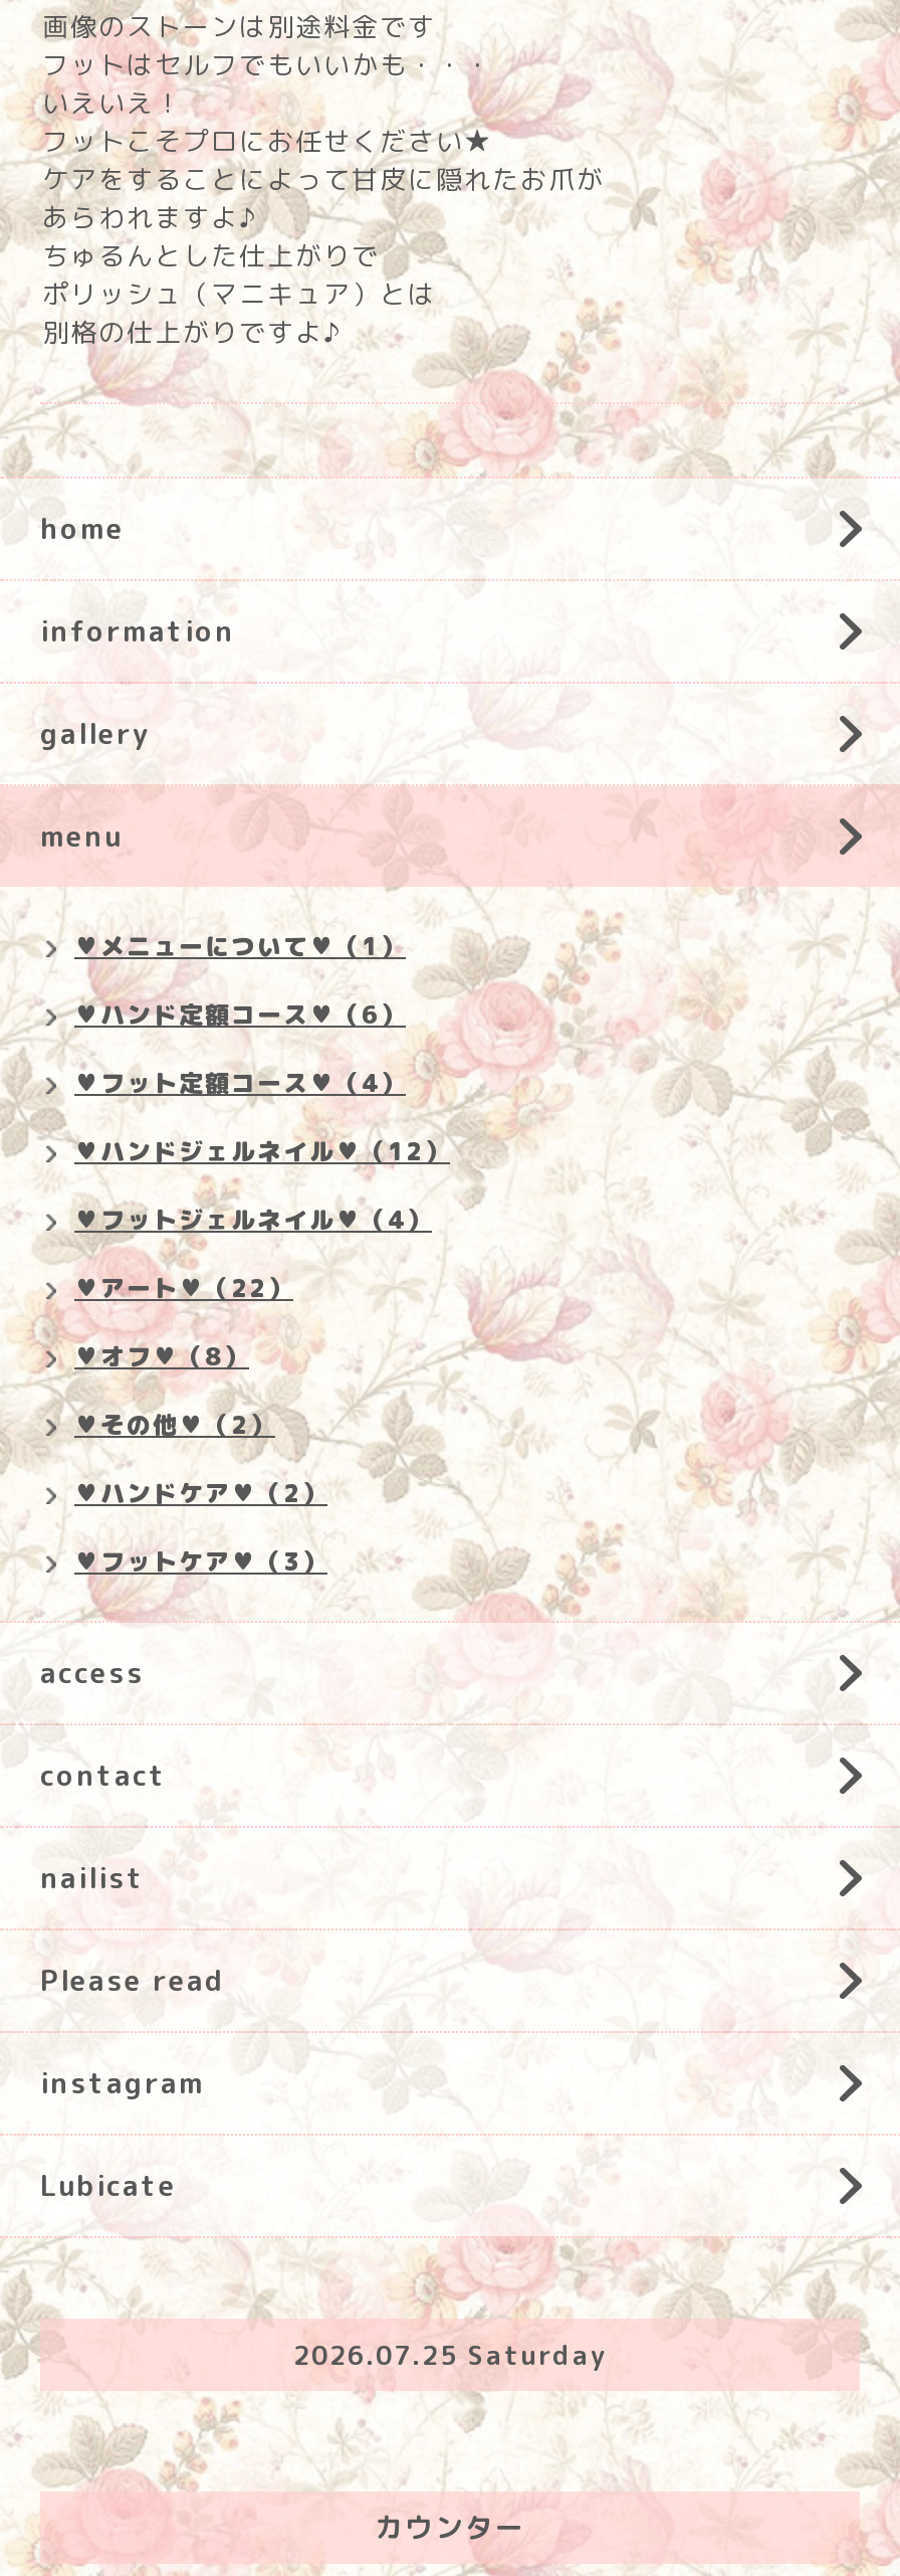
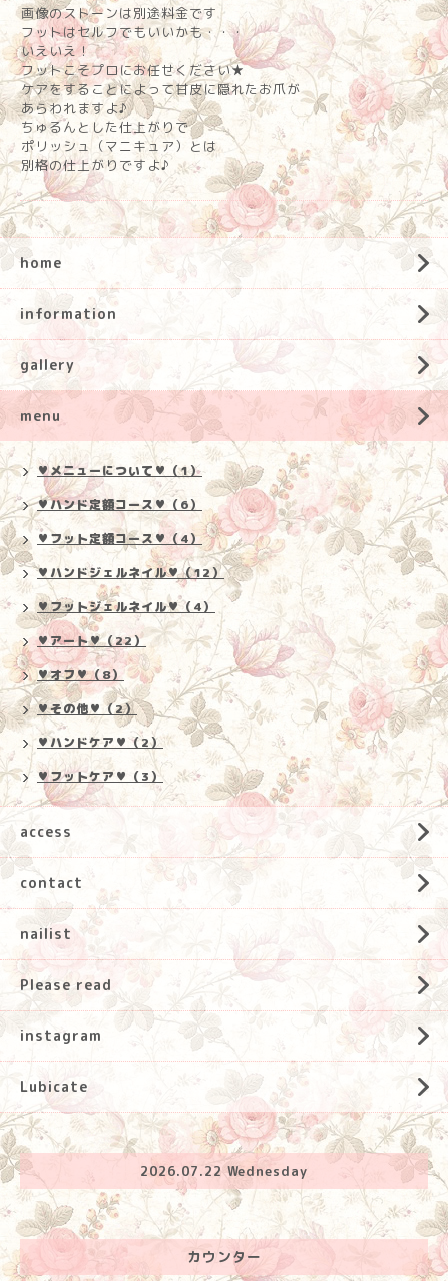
- 2026.07.25 Saturday
+ 2026.07.22 Wednesday
